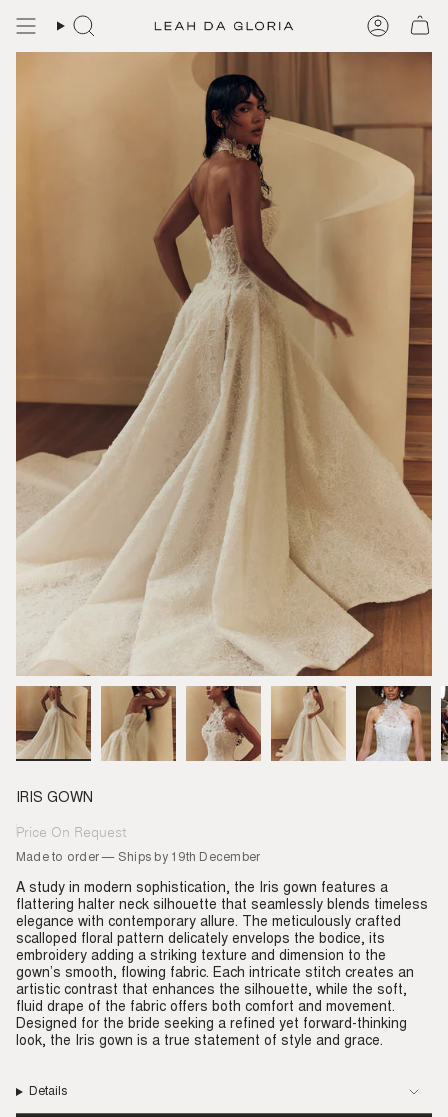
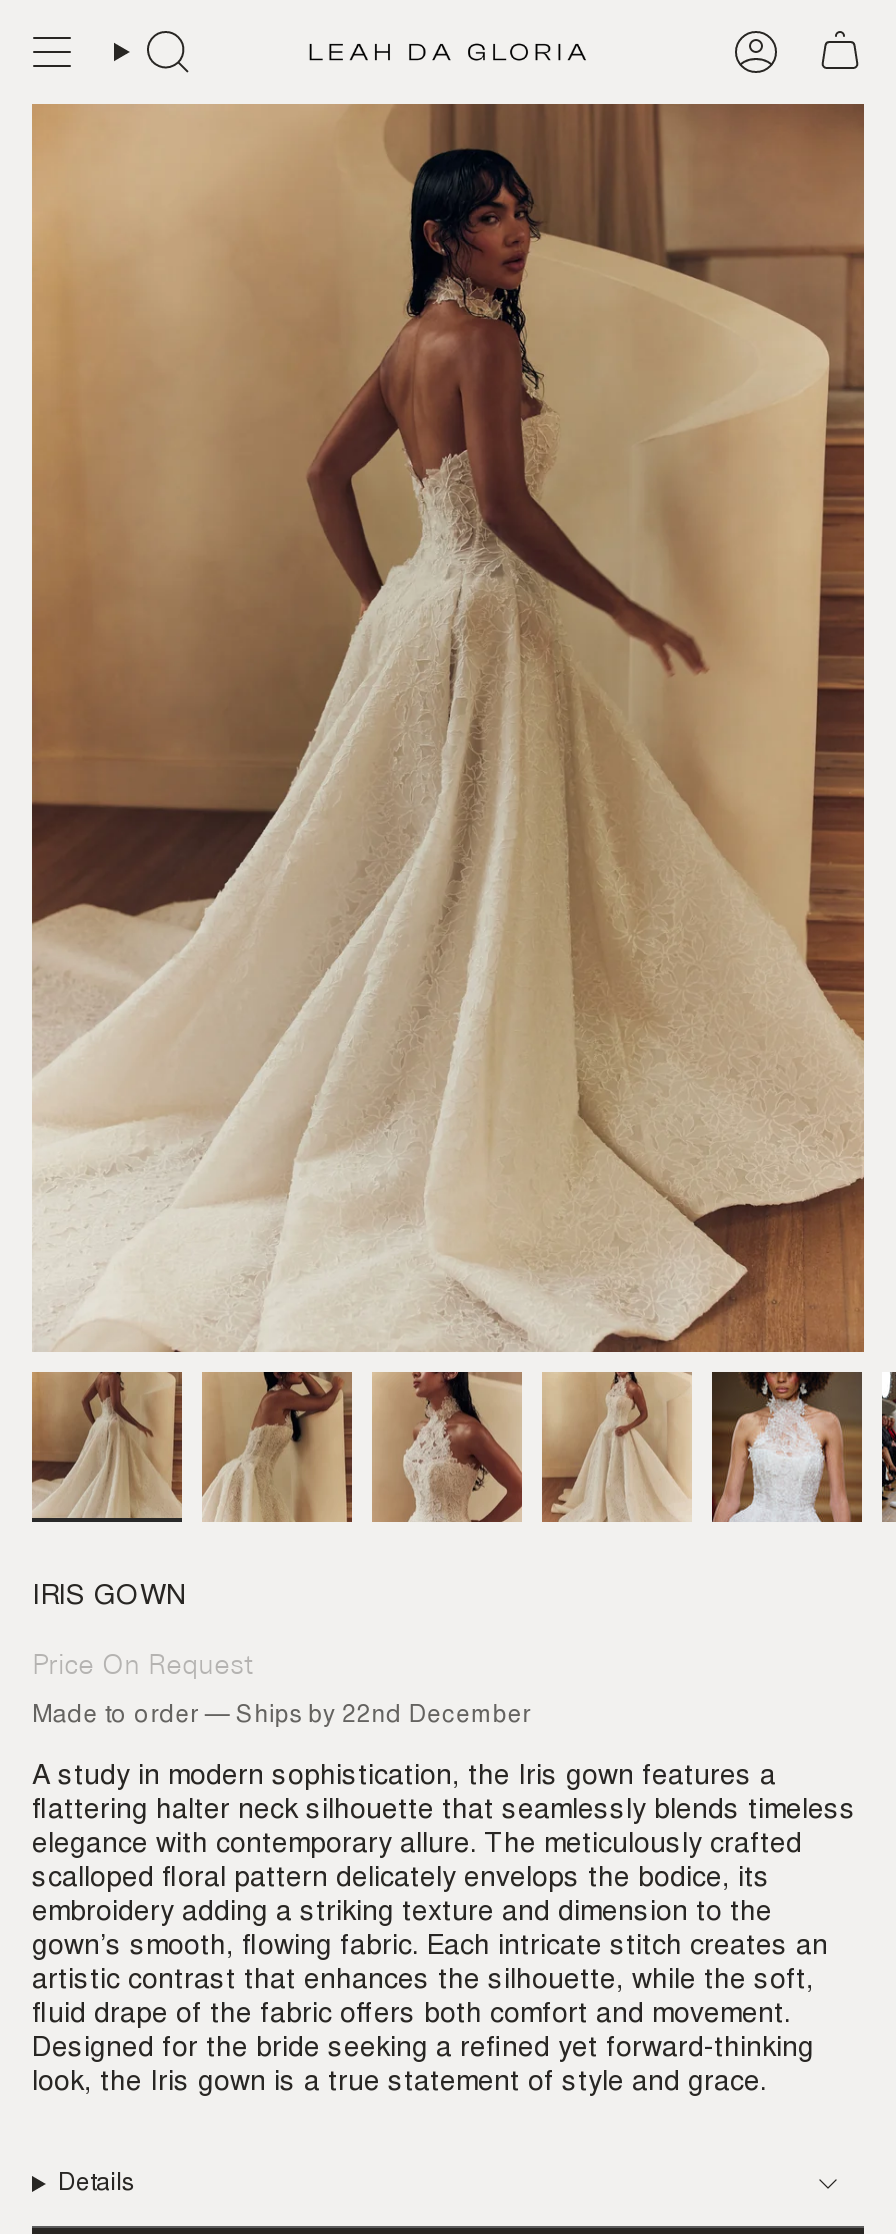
- Made to order — Ships by 19th December
+ Made to order — Ships by 22nd December
